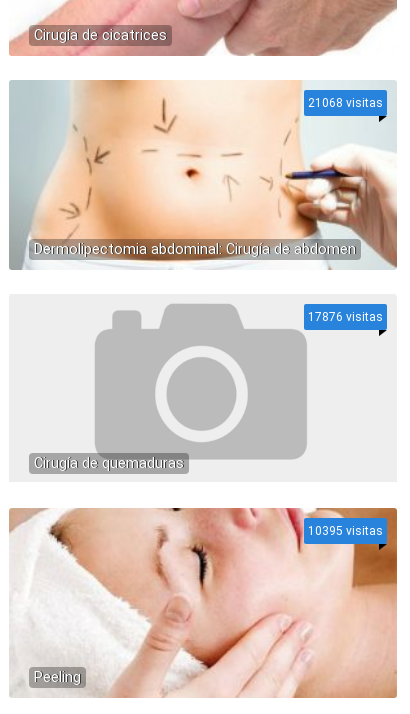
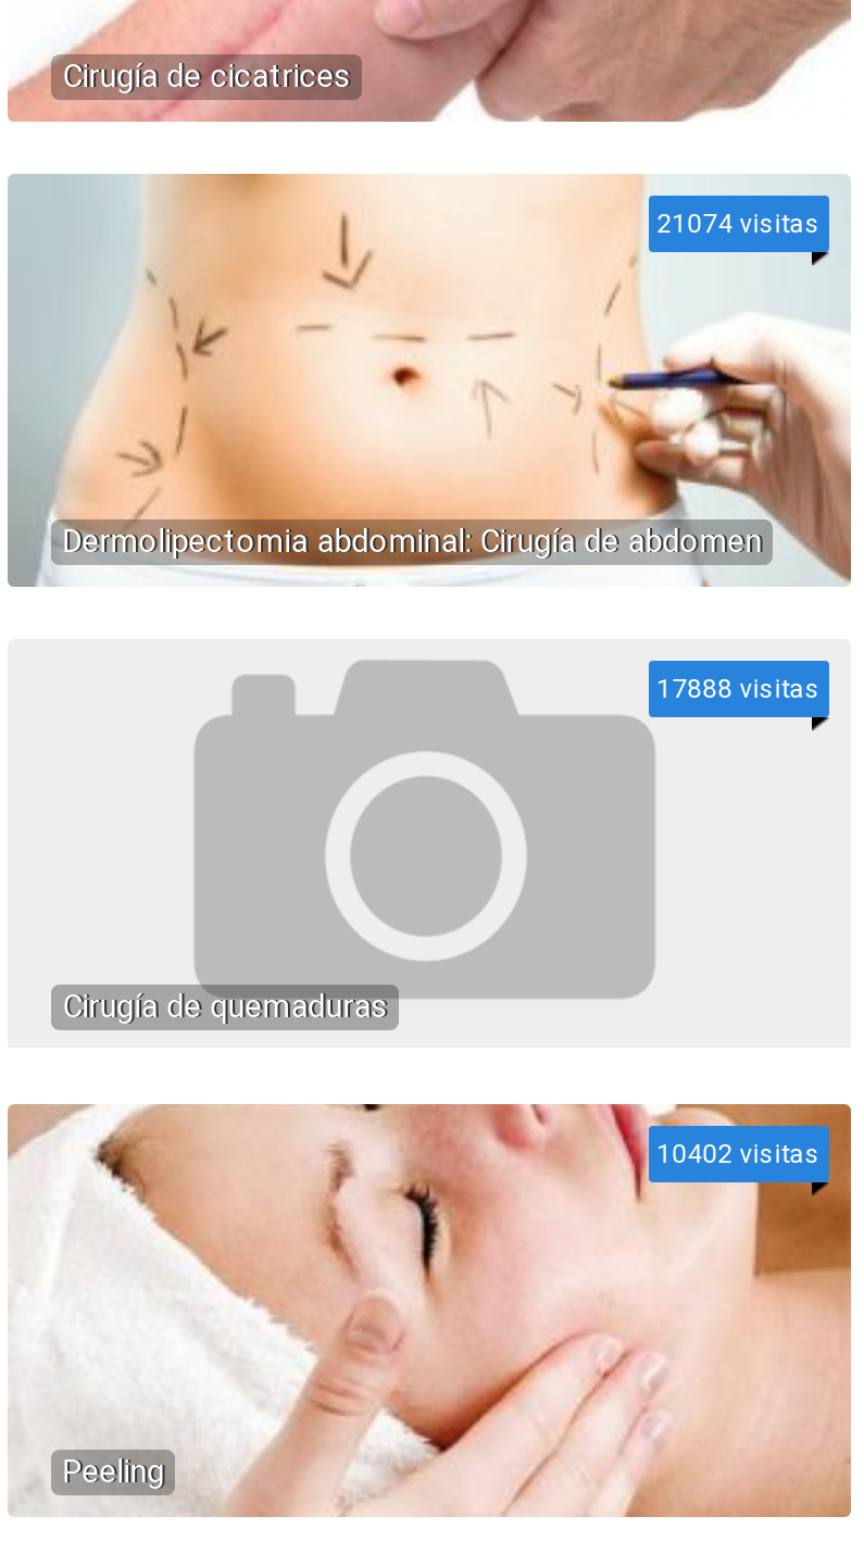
- 21068 visitas
+ 21074 visitas

- 17876 visitas
+ 17888 visitas

- 10395 visitas
+ 10402 visitas
